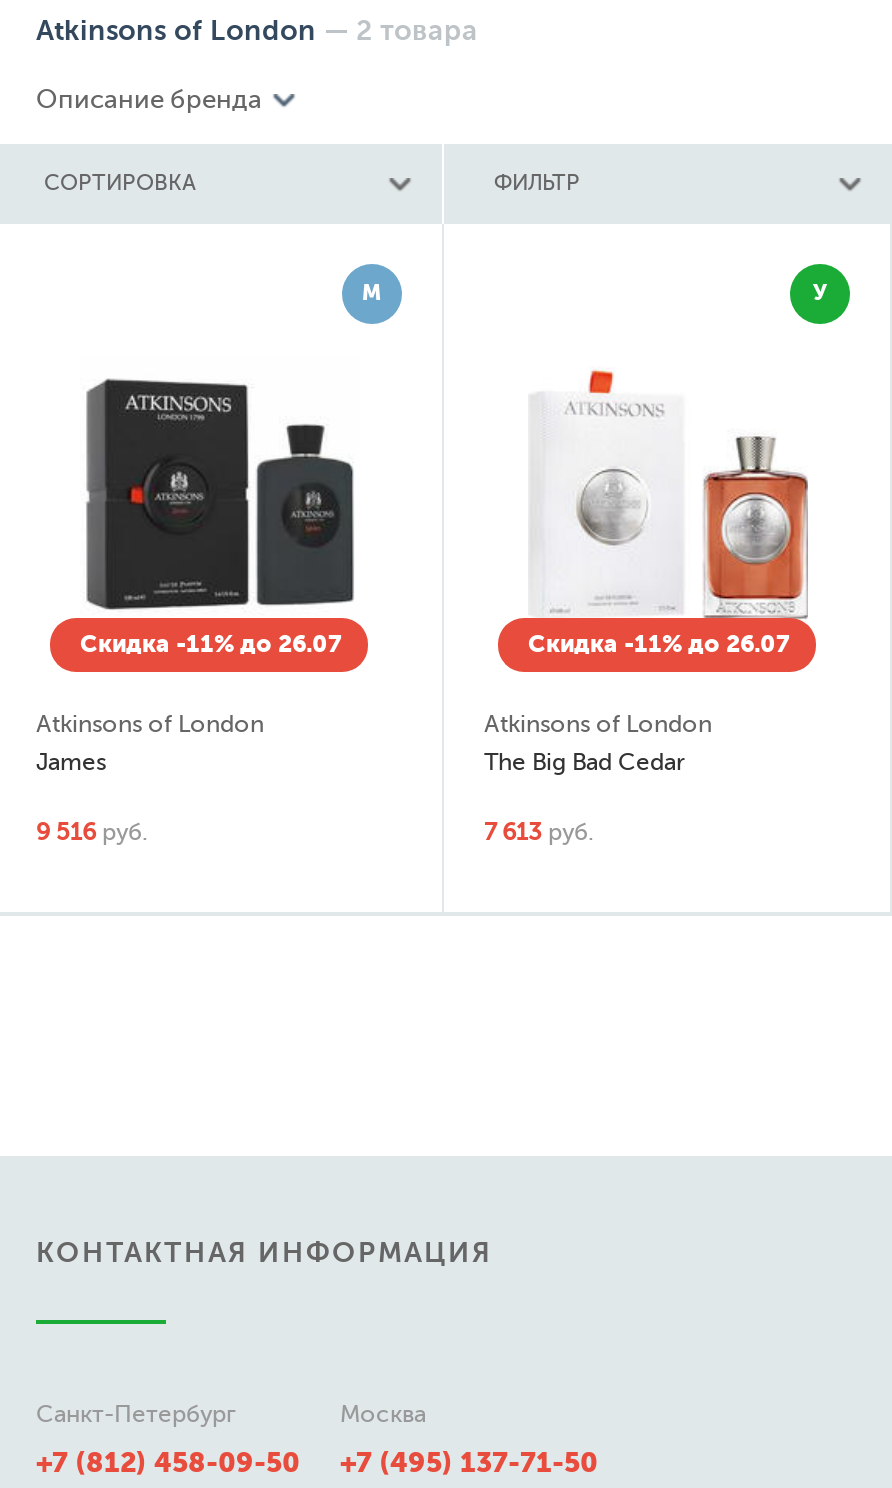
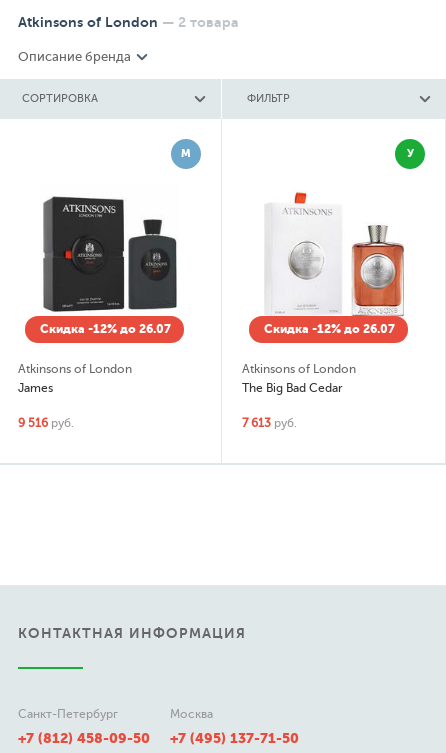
- Скидка -11% до 26.07
+ Скидка -12% до 26.07

- Скидка -11% до 26.07
+ Скидка -12% до 26.07
